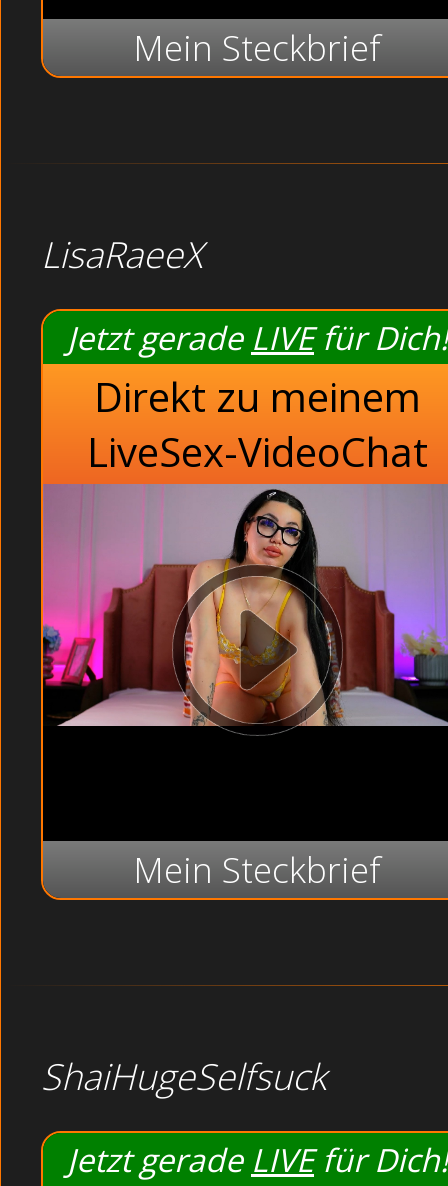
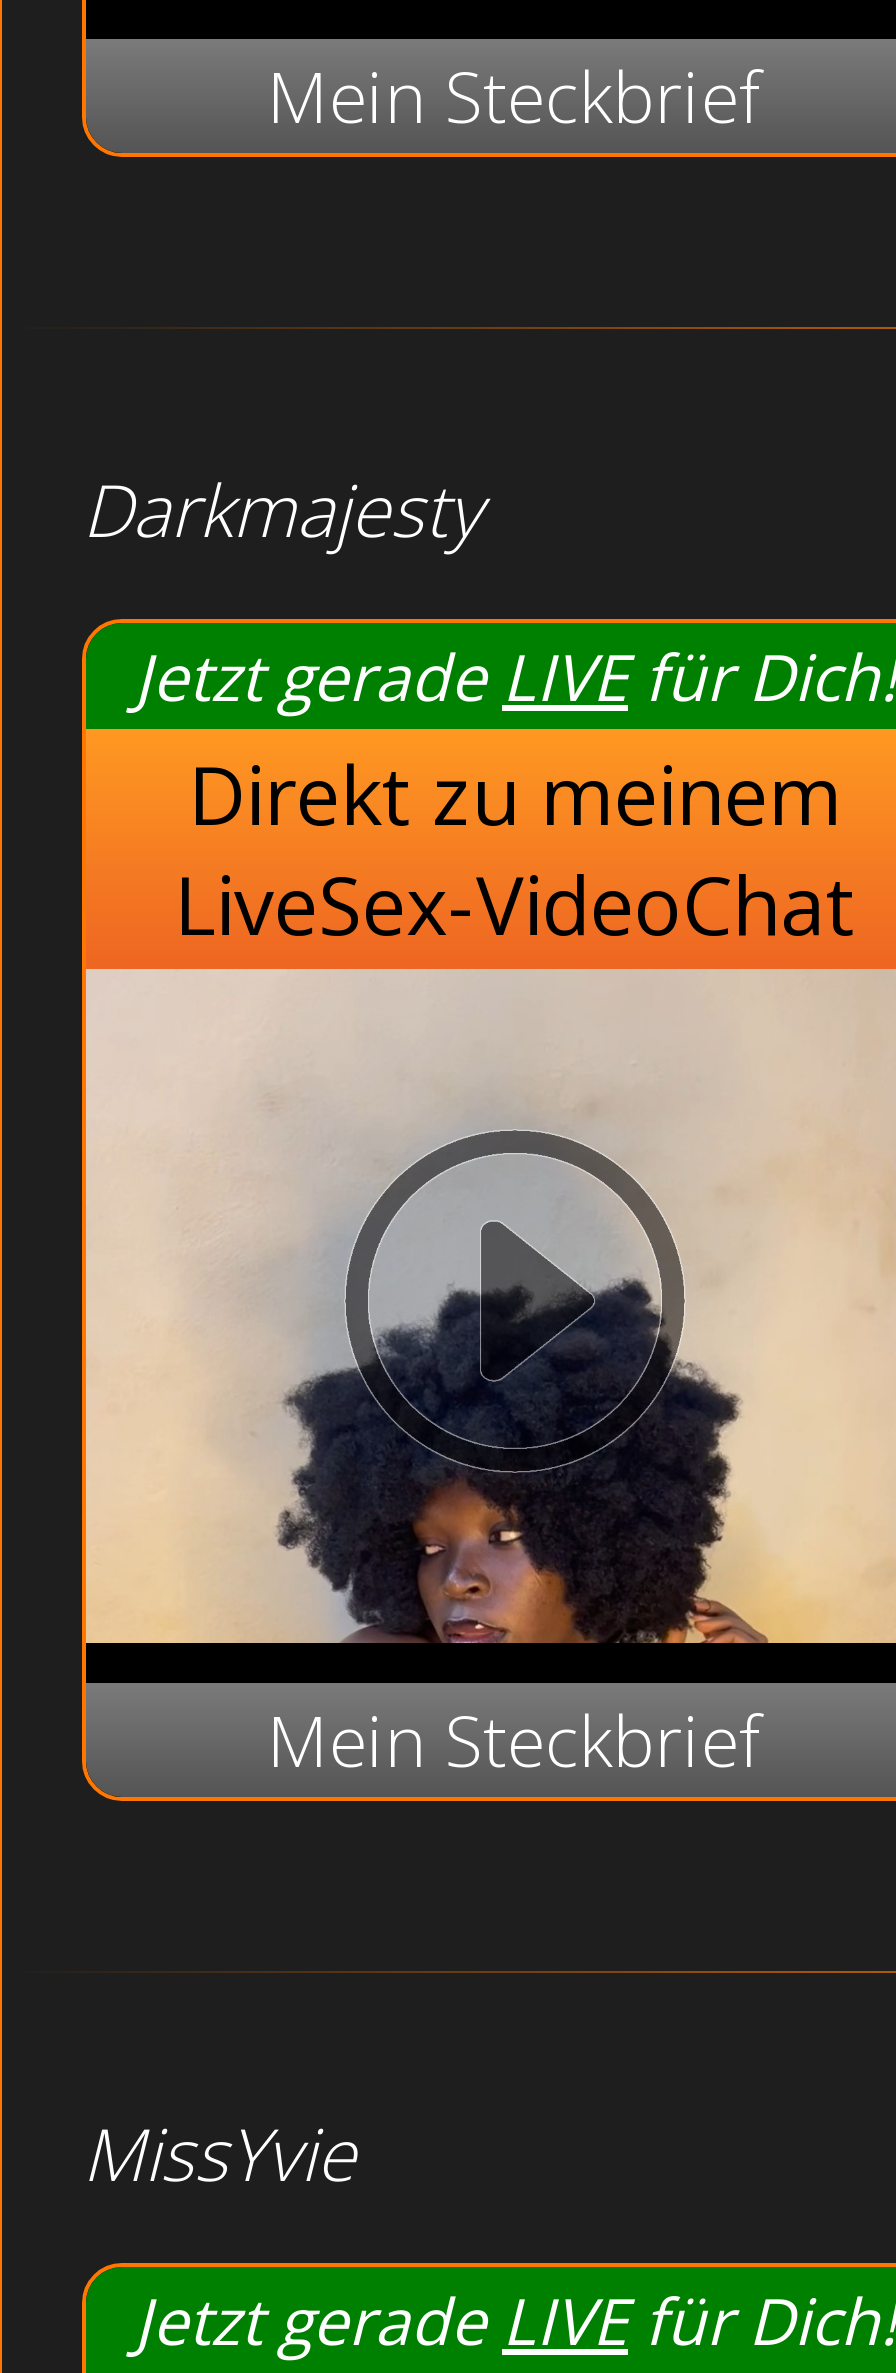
- LisaRaeeX
+ Darkmajesty

- [image]
+ [image]

- ShaiHugeSelfsuck
+ MissYvie
